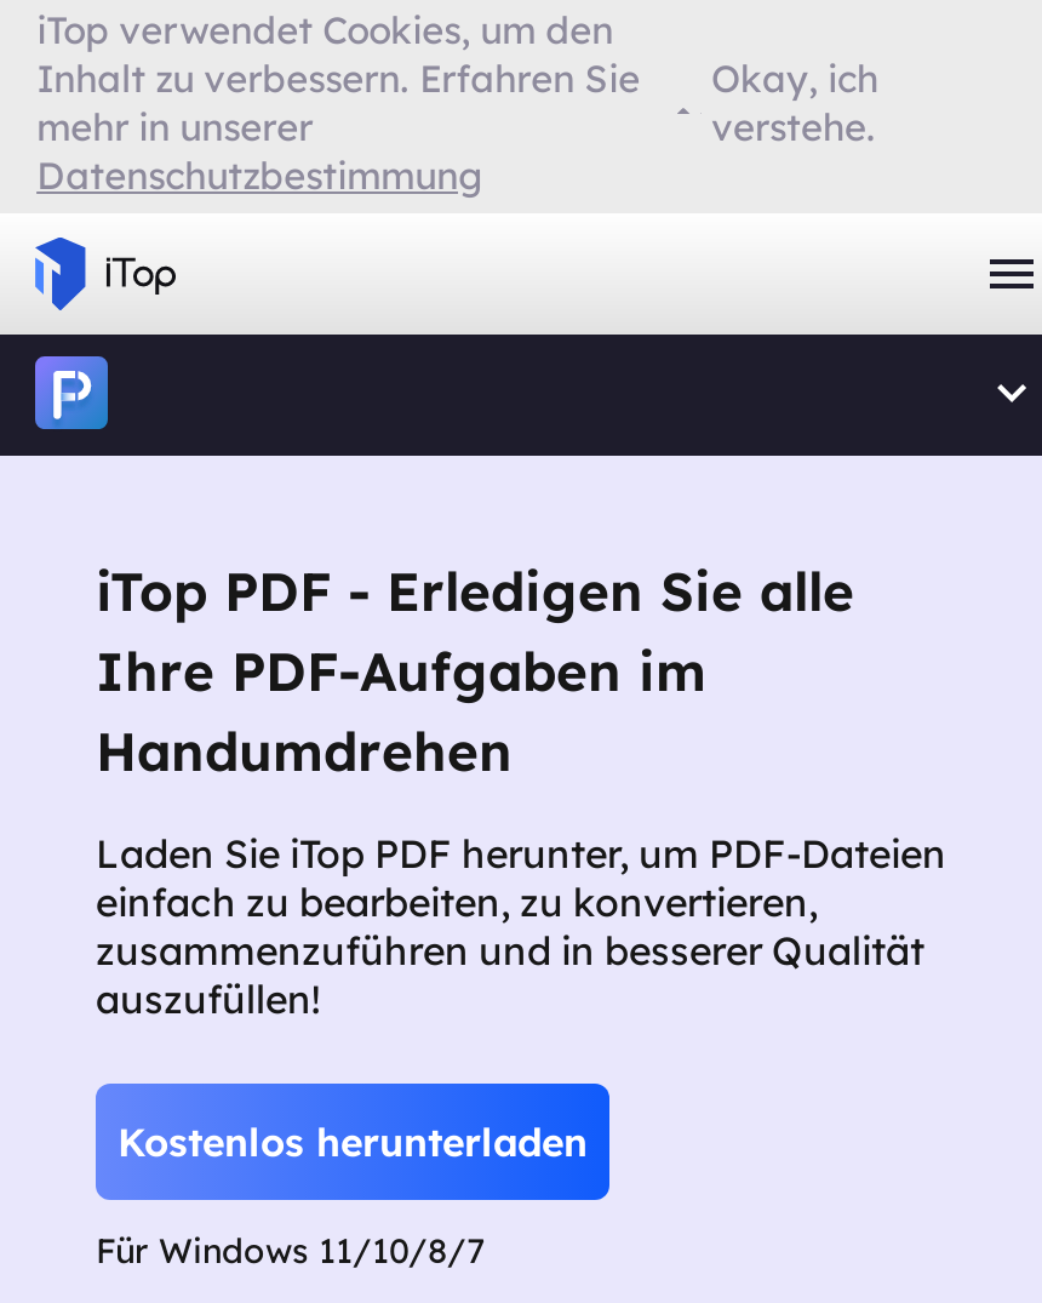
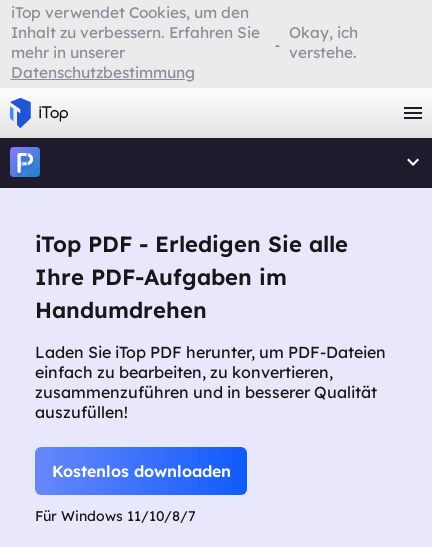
- Kostenlos herunterladen
+ Kostenlos downloaden
